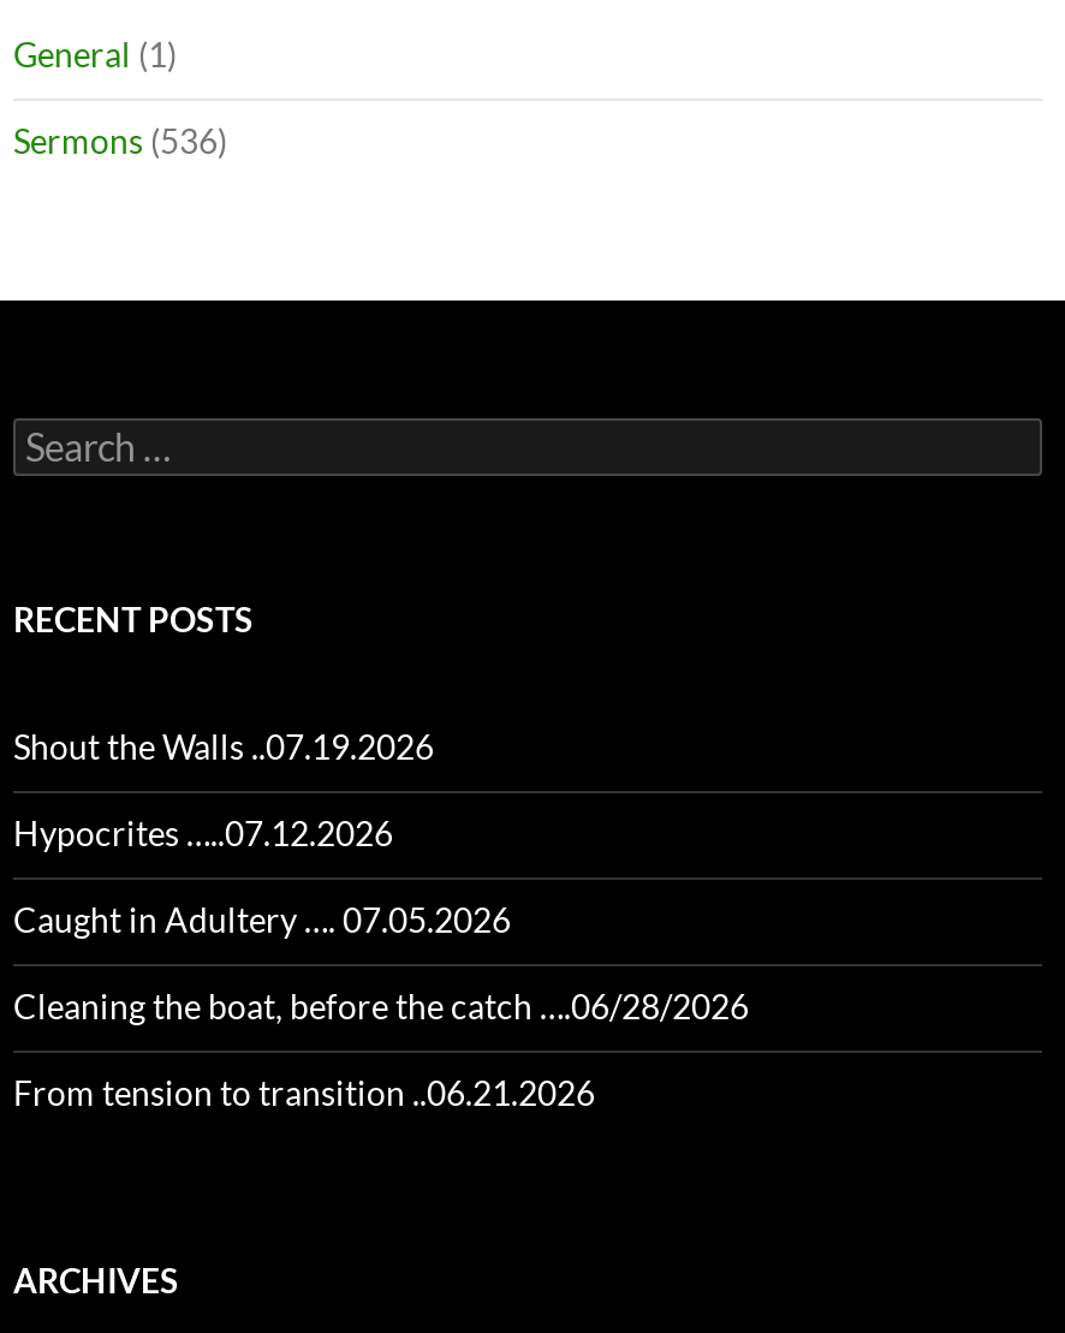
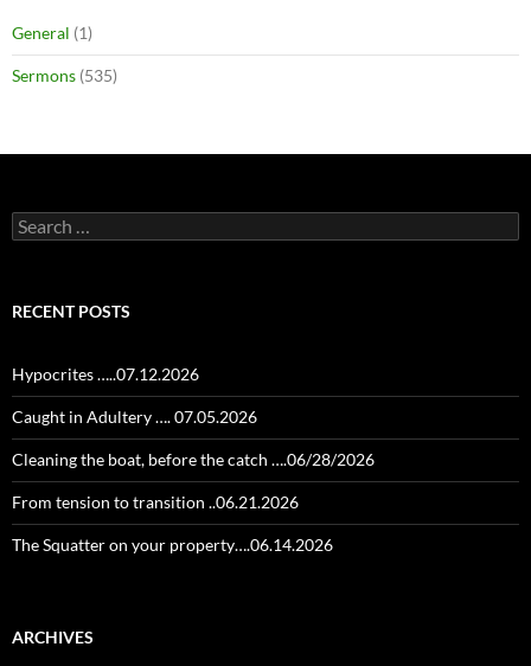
- Sermons (536)
+ Sermons (535)

- Shout the Walls ..07.19.2026

moved up: Hypocrites …..07.12.2026 | Caught in Adultery …. 07.05.2026 | Cleaning the boat, before the catch ….06/28/2026 | From tension to transition ..06.21.2026

+ The Squatter on your property….06.14.2026
